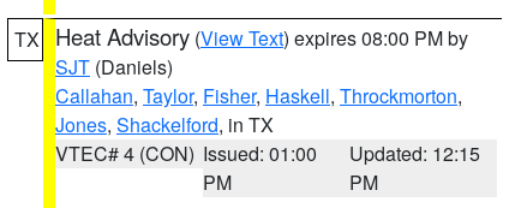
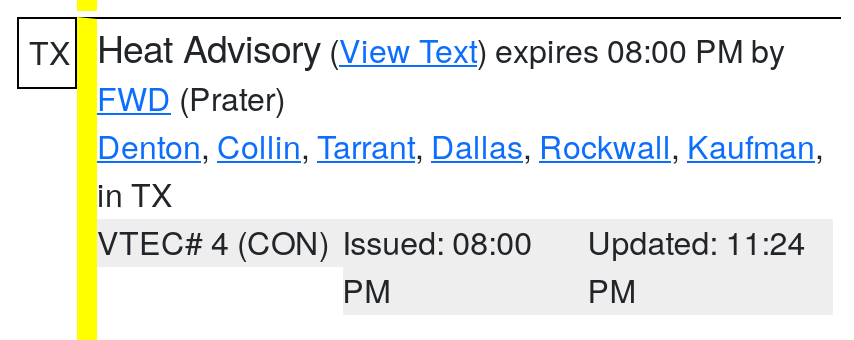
- SJT (Daniels)
- Callahan, Taylor, Fisher, Haskell, Throckmorton,
- Jones, Shackelford, in TX
- VTEC# 4 (CON) Issued: 01:00
+ FWD (Prater)
+ Denton, Collin, Tarrant, Dallas, Rockwall, Kaufman,
+ in TX
+ VTEC# 4 (CON) Issued: 08:00

- Updated: 12:15
+ Updated: 11:24
